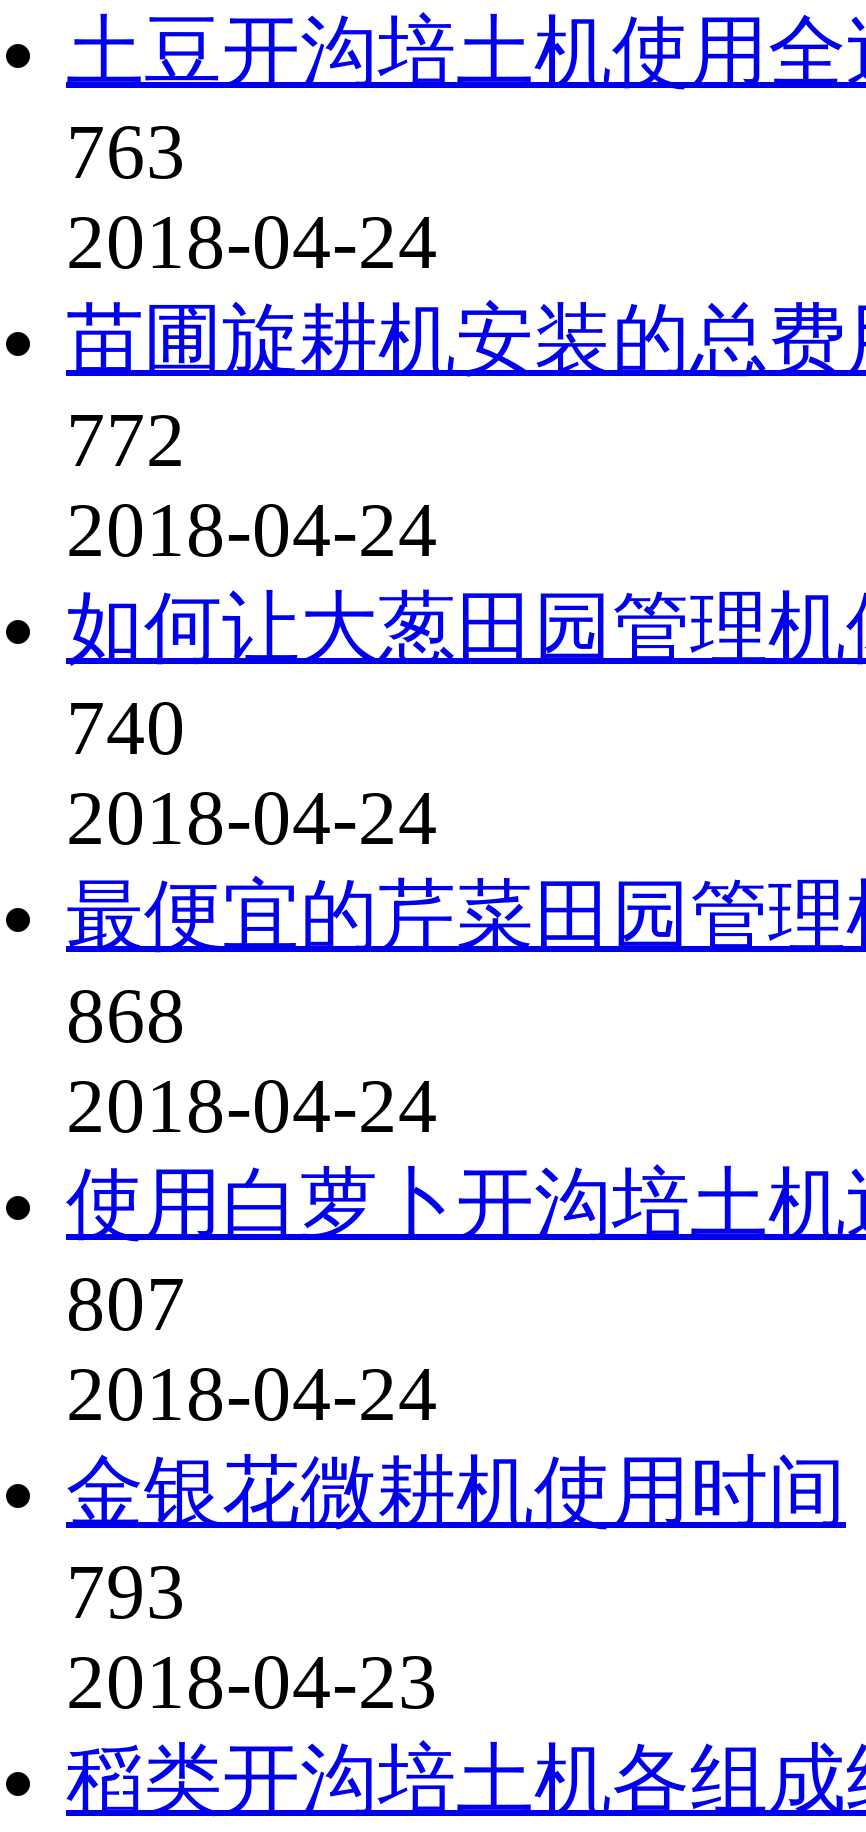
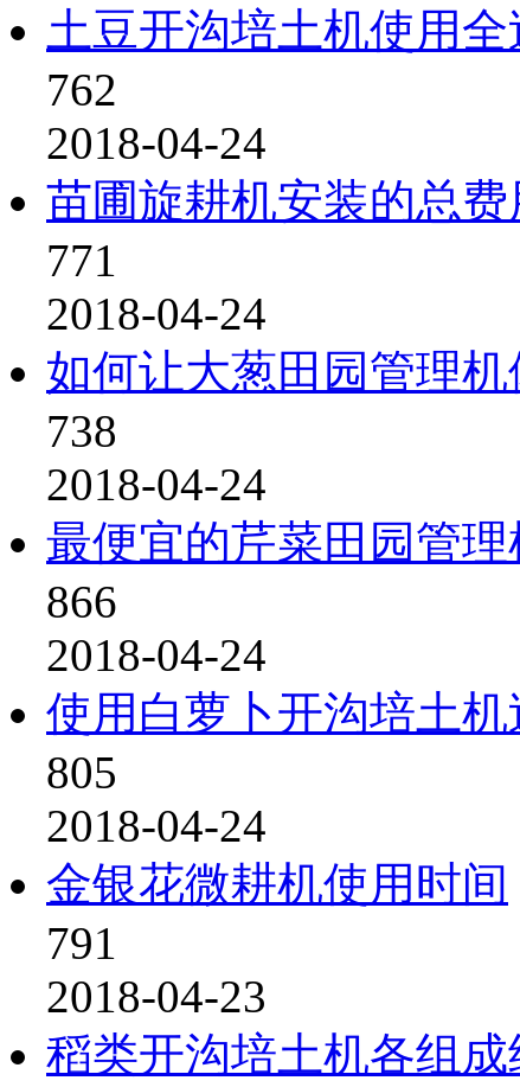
- 763
+ 762

- 772
+ 771

- 740
+ 738

- 868
+ 866

- 807
+ 805

- 793
+ 791
